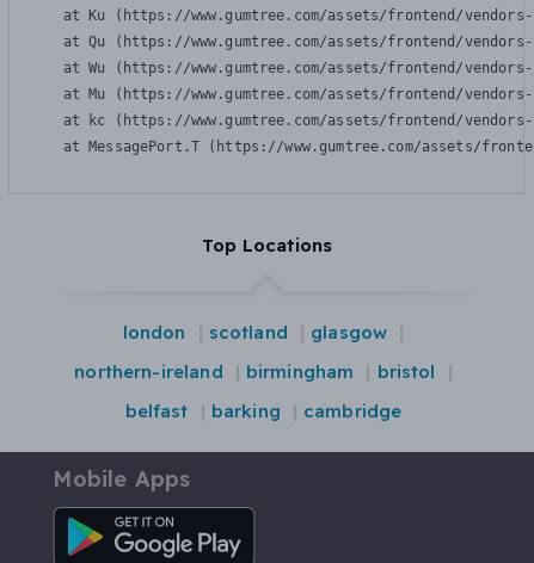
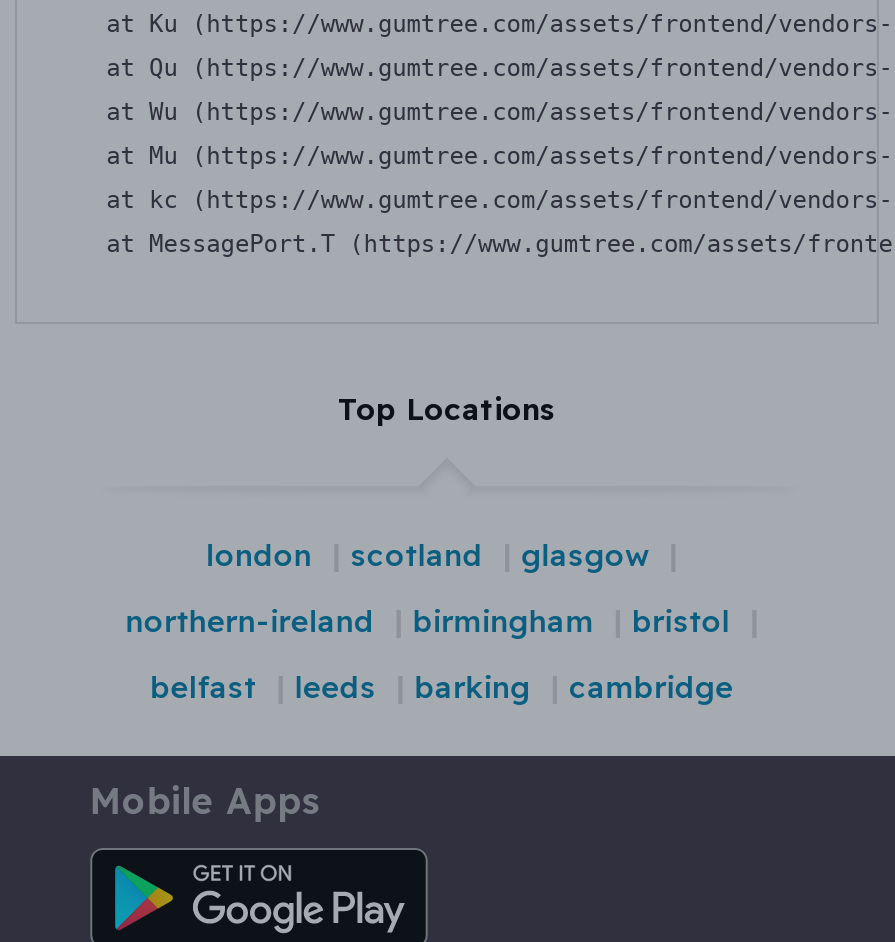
+ leeds
